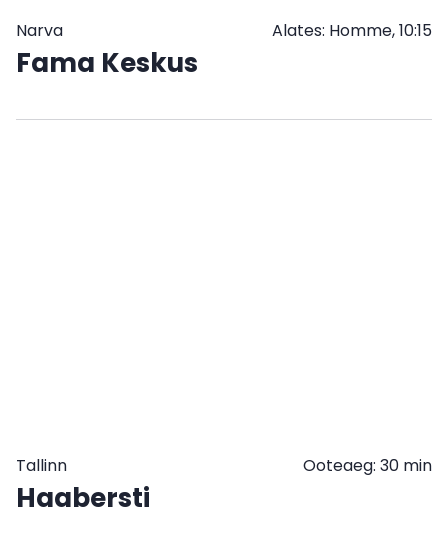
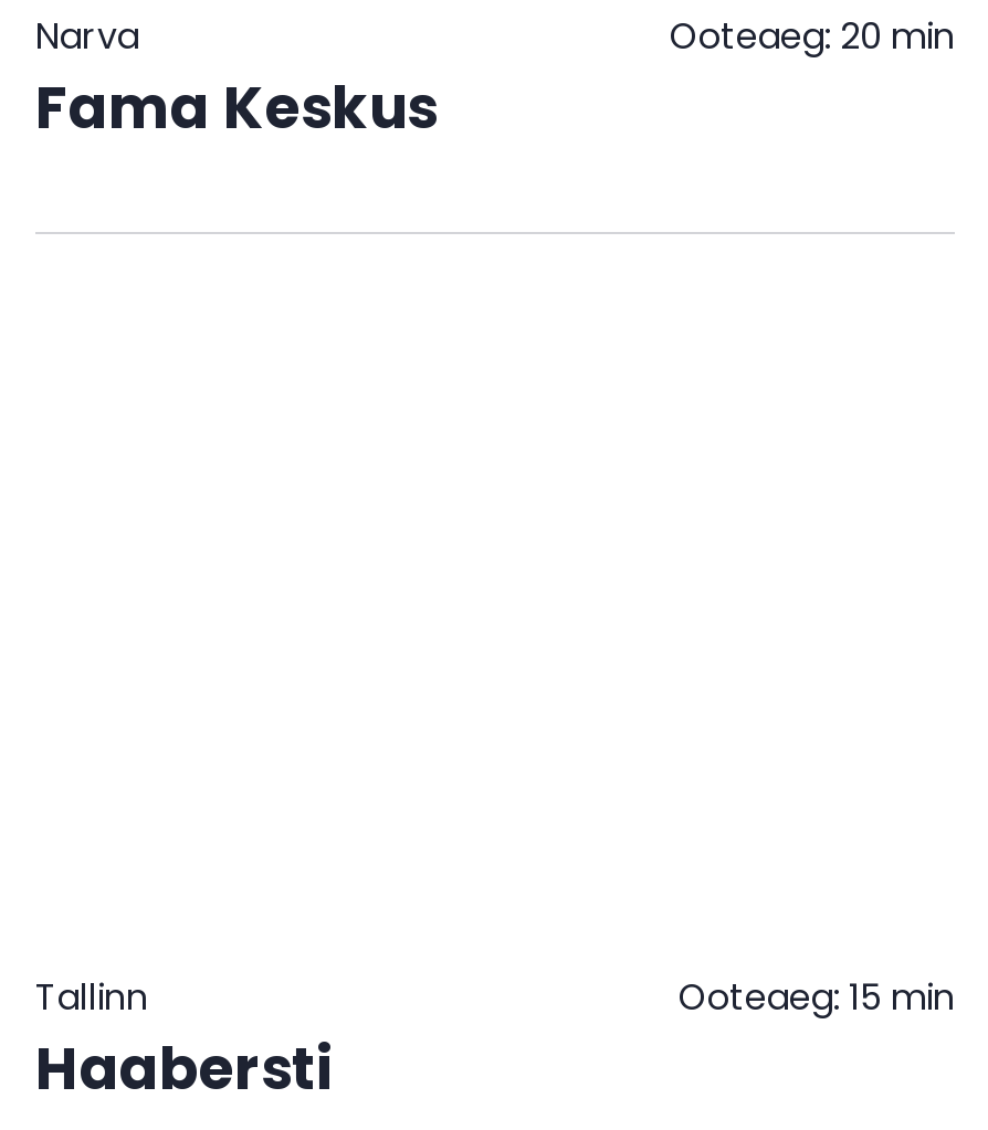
- Alates: Homme, 10:15
+ Ooteaeg: 20 min

- Ooteaeg: 30 min
+ Ooteaeg: 15 min
